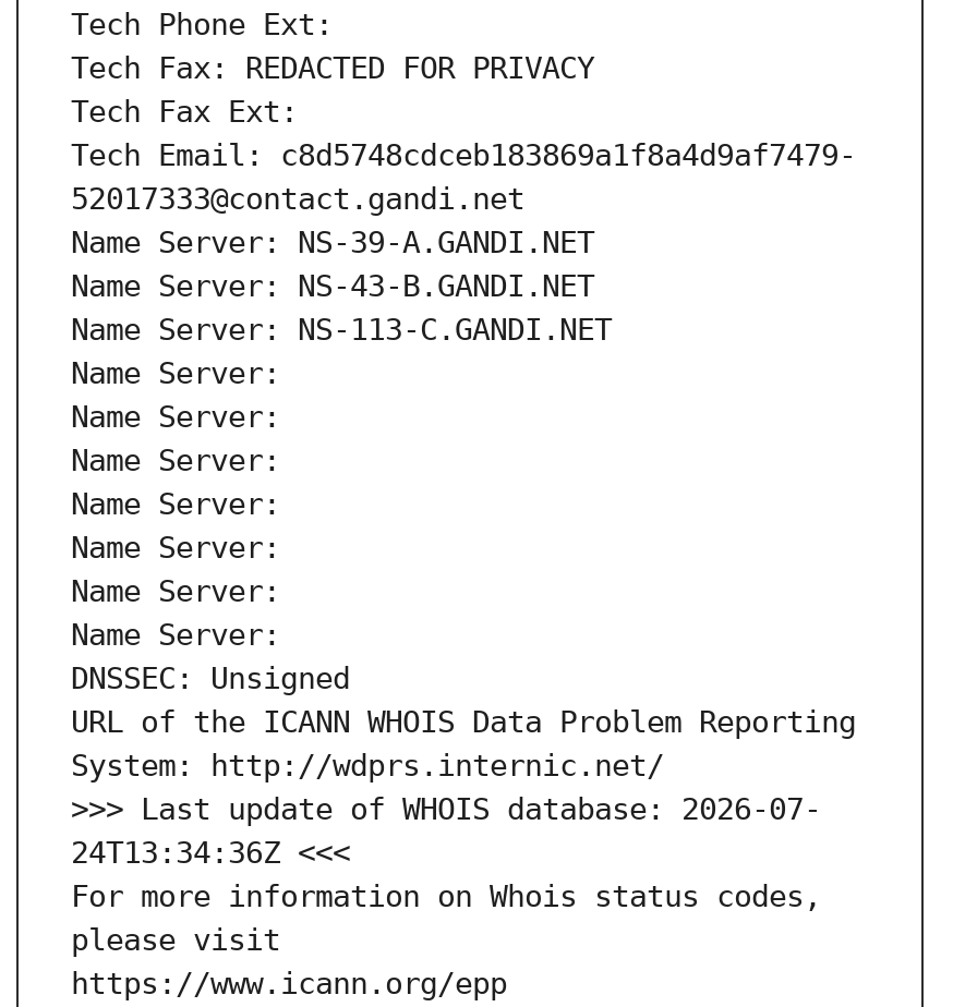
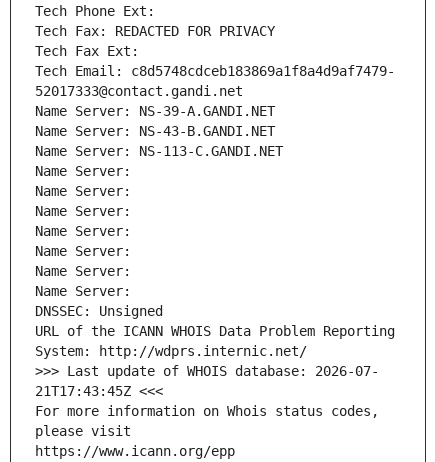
- 24T13:34:36Z <<<
+ 21T17:43:45Z <<<
